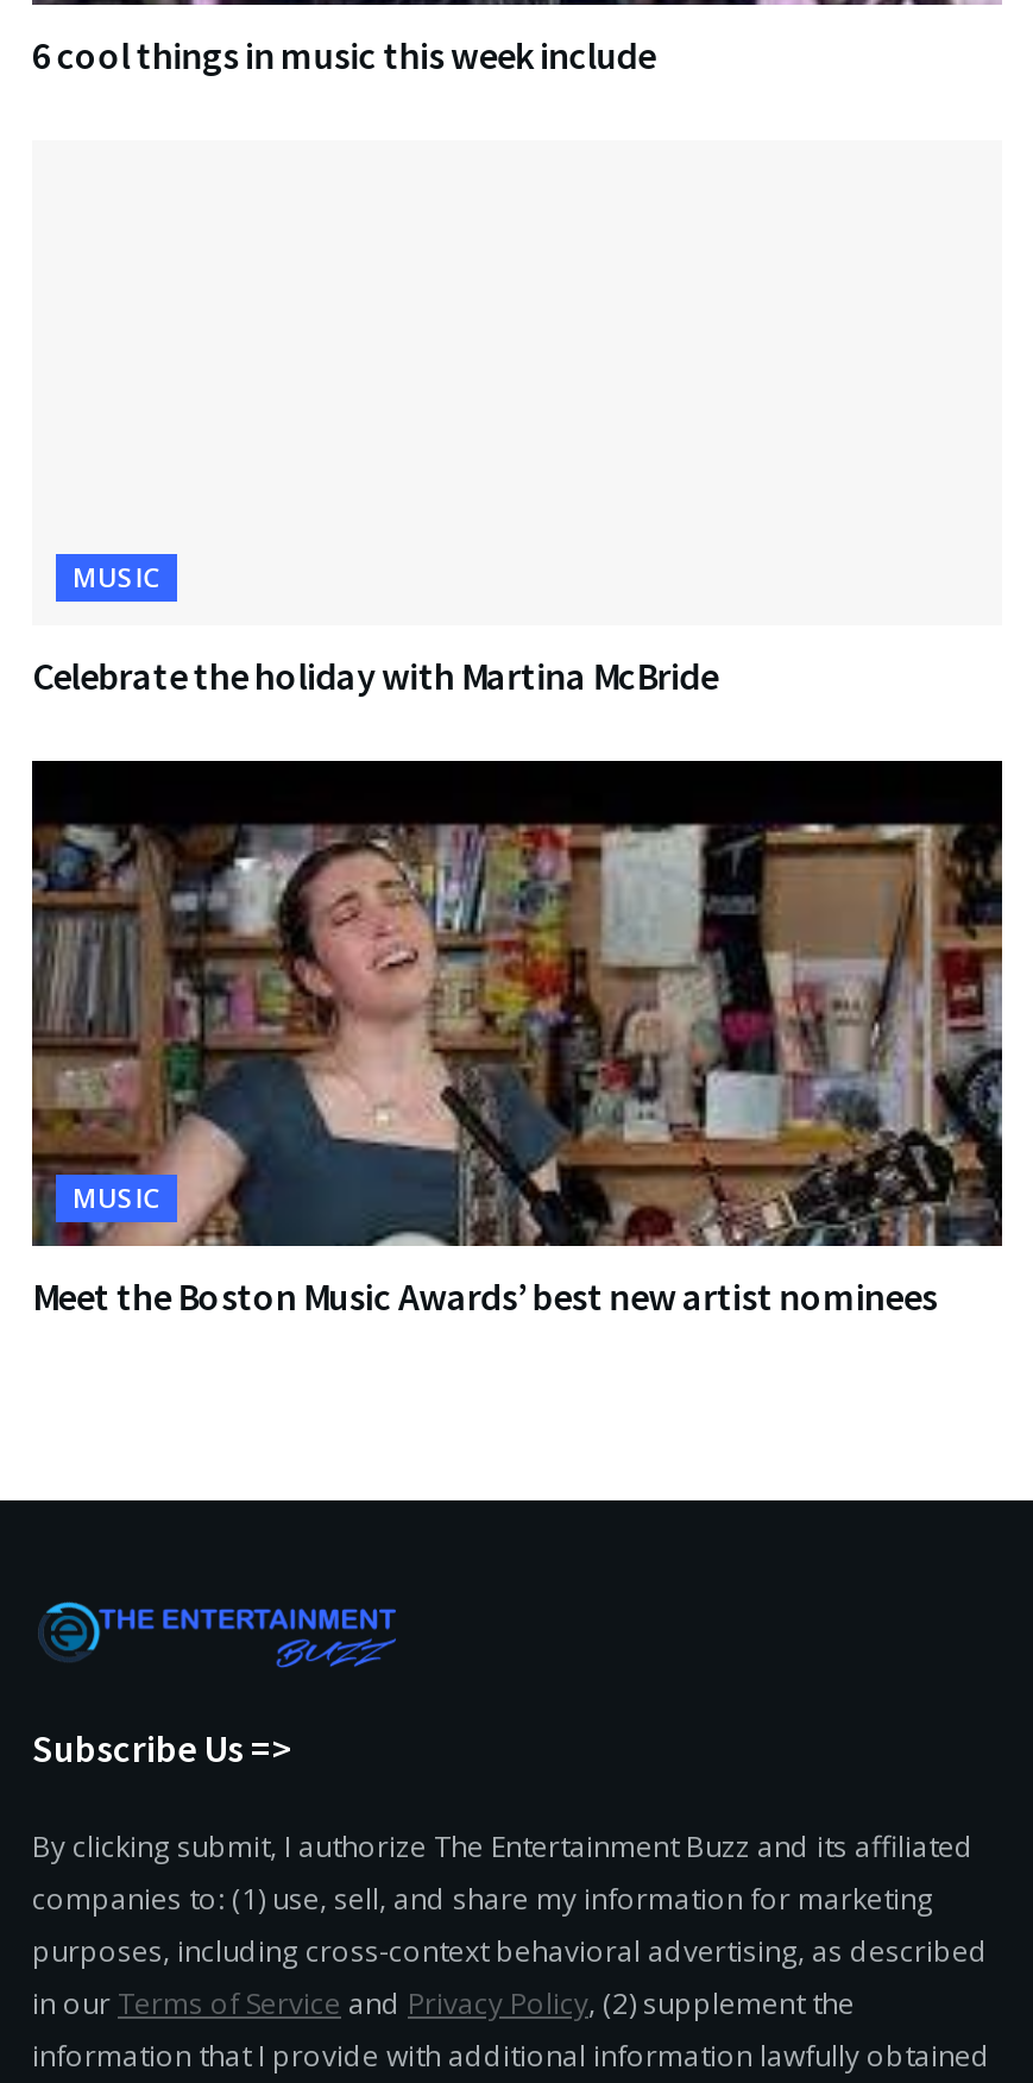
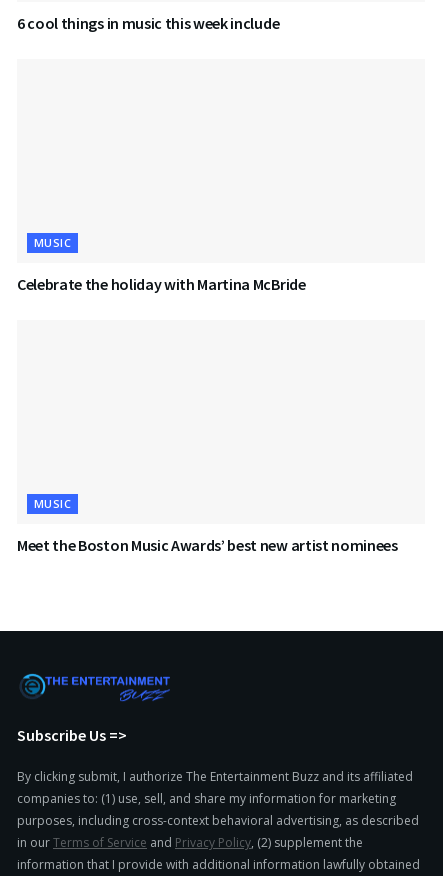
- [image]
